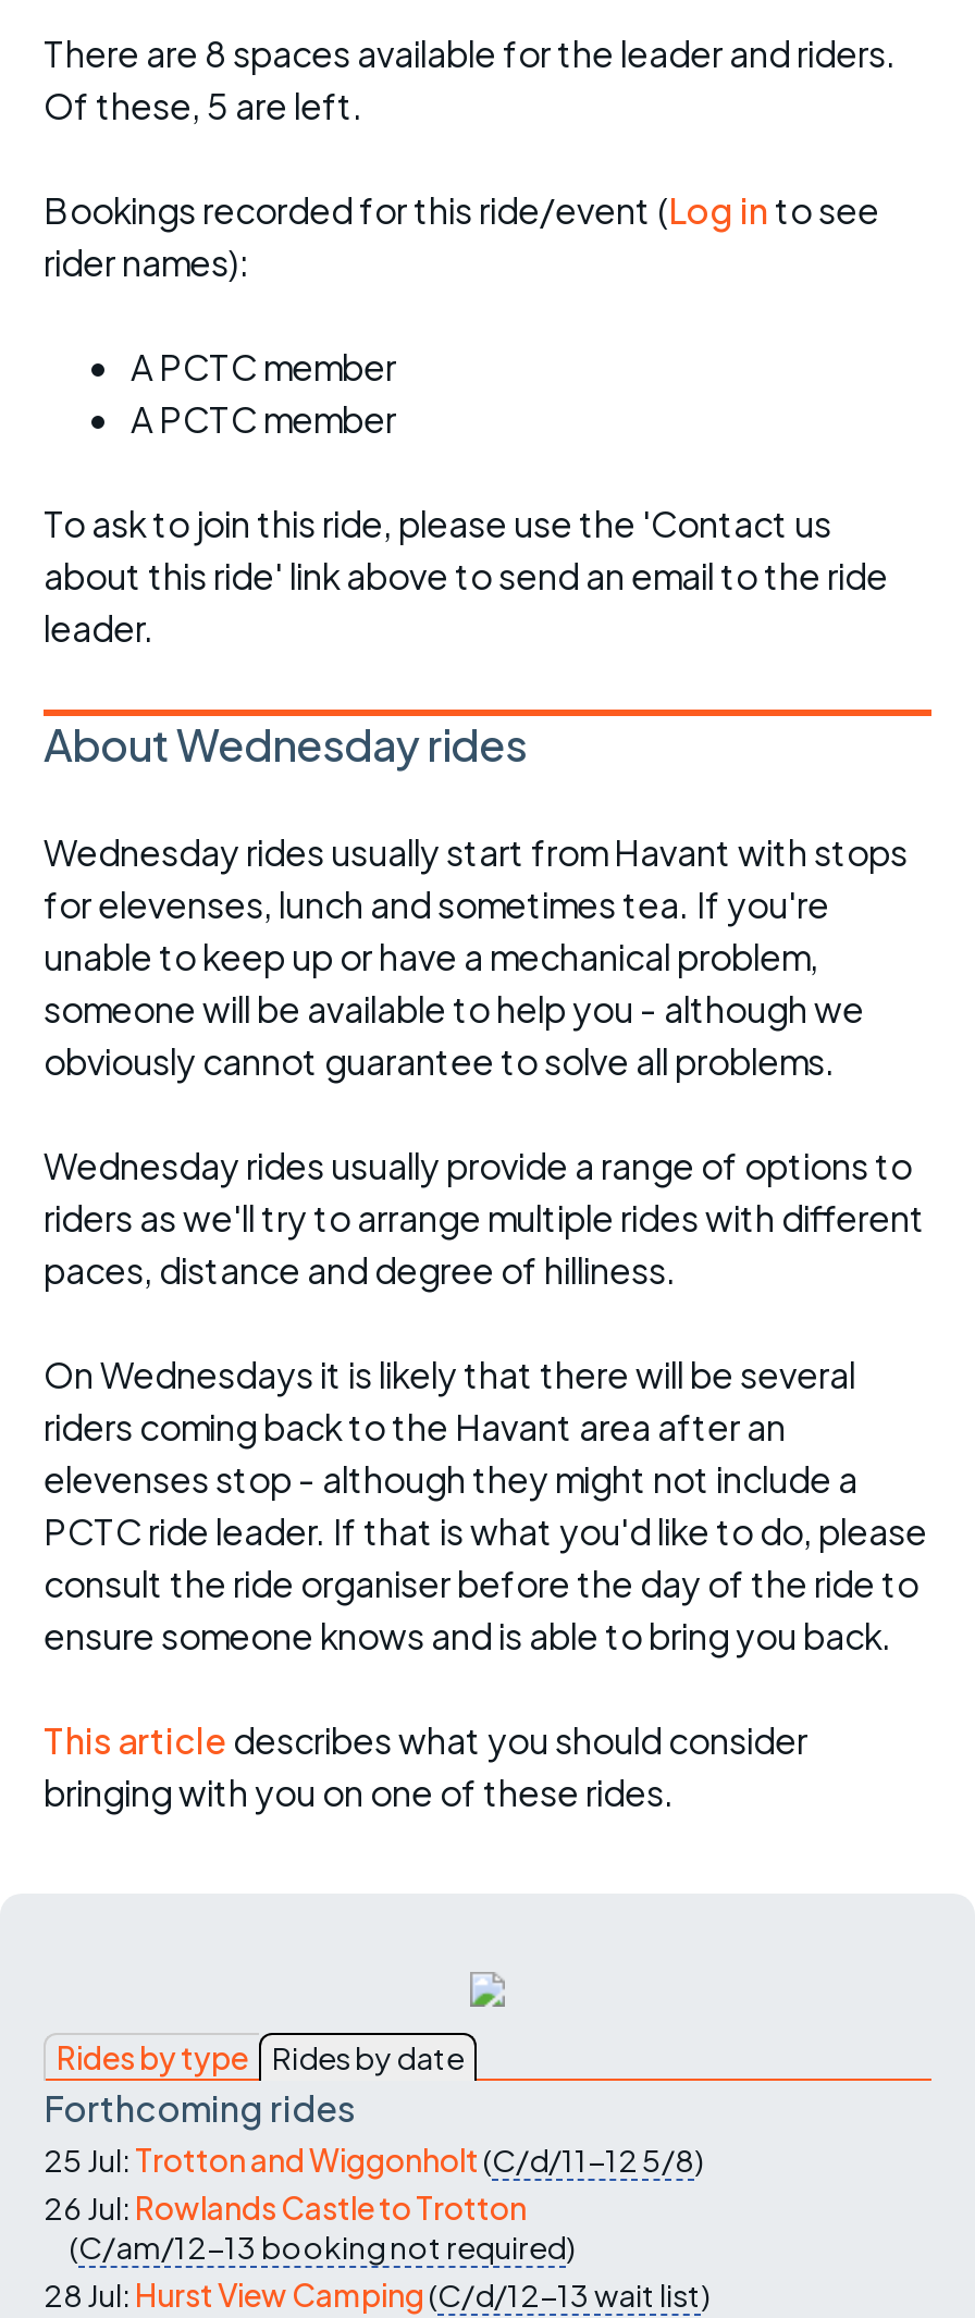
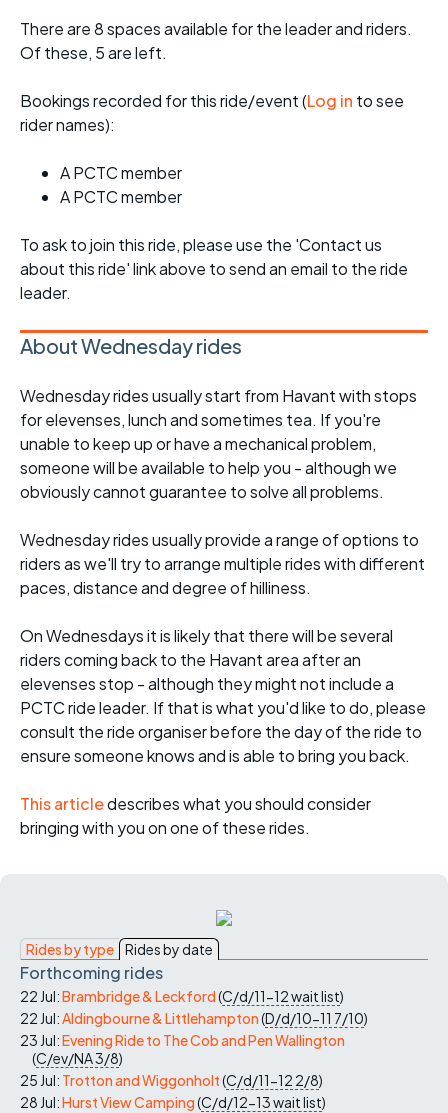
- 25 Jul: Trotton and Wiggonholt (C/d/11-12 5/8)
- 26 Jul: Rowlands Castle to Trotton
- (C/am/12-13 booking not required)
+ 22 Jul: Brambridge & Leckford (C/d/11-12 wait list)
+ 22 Jul: Aldingbourne & Littlehampton (D/d/10-11 7/10)
+ 23 Jul: Evening Ride to The Cob and Pen Wallington
+ (C/ev/NA 3/8)
+ 25 Jul: Trotton and Wiggonholt (C/d/11-12 2/8)
